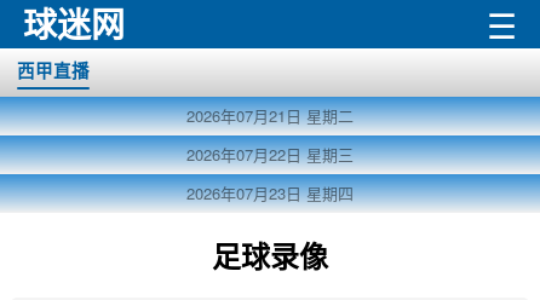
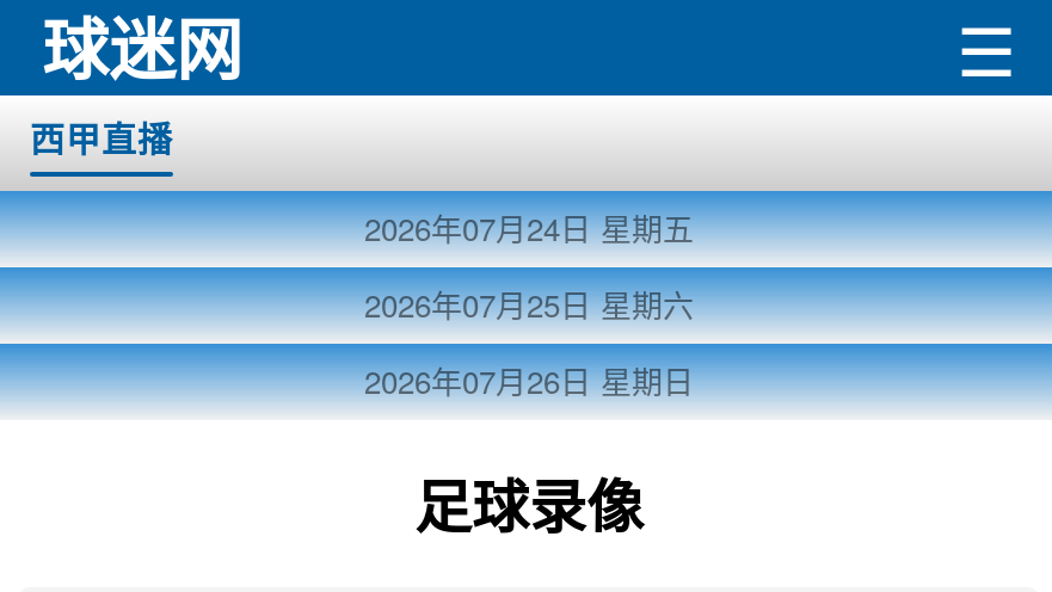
- 2026年07月21日 星期二
+ 2026年07月24日 星期五

- 2026年07月22日 星期三
+ 2026年07月25日 星期六

- 2026年07月23日 星期四
+ 2026年07月26日 星期日
